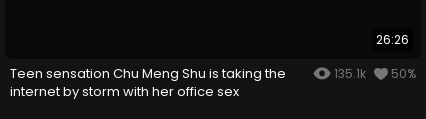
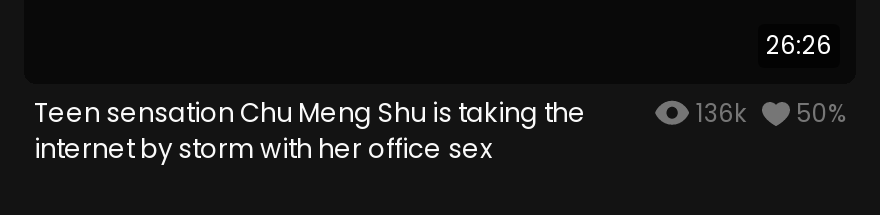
- 135.1k 50%
+ 136k 50%
